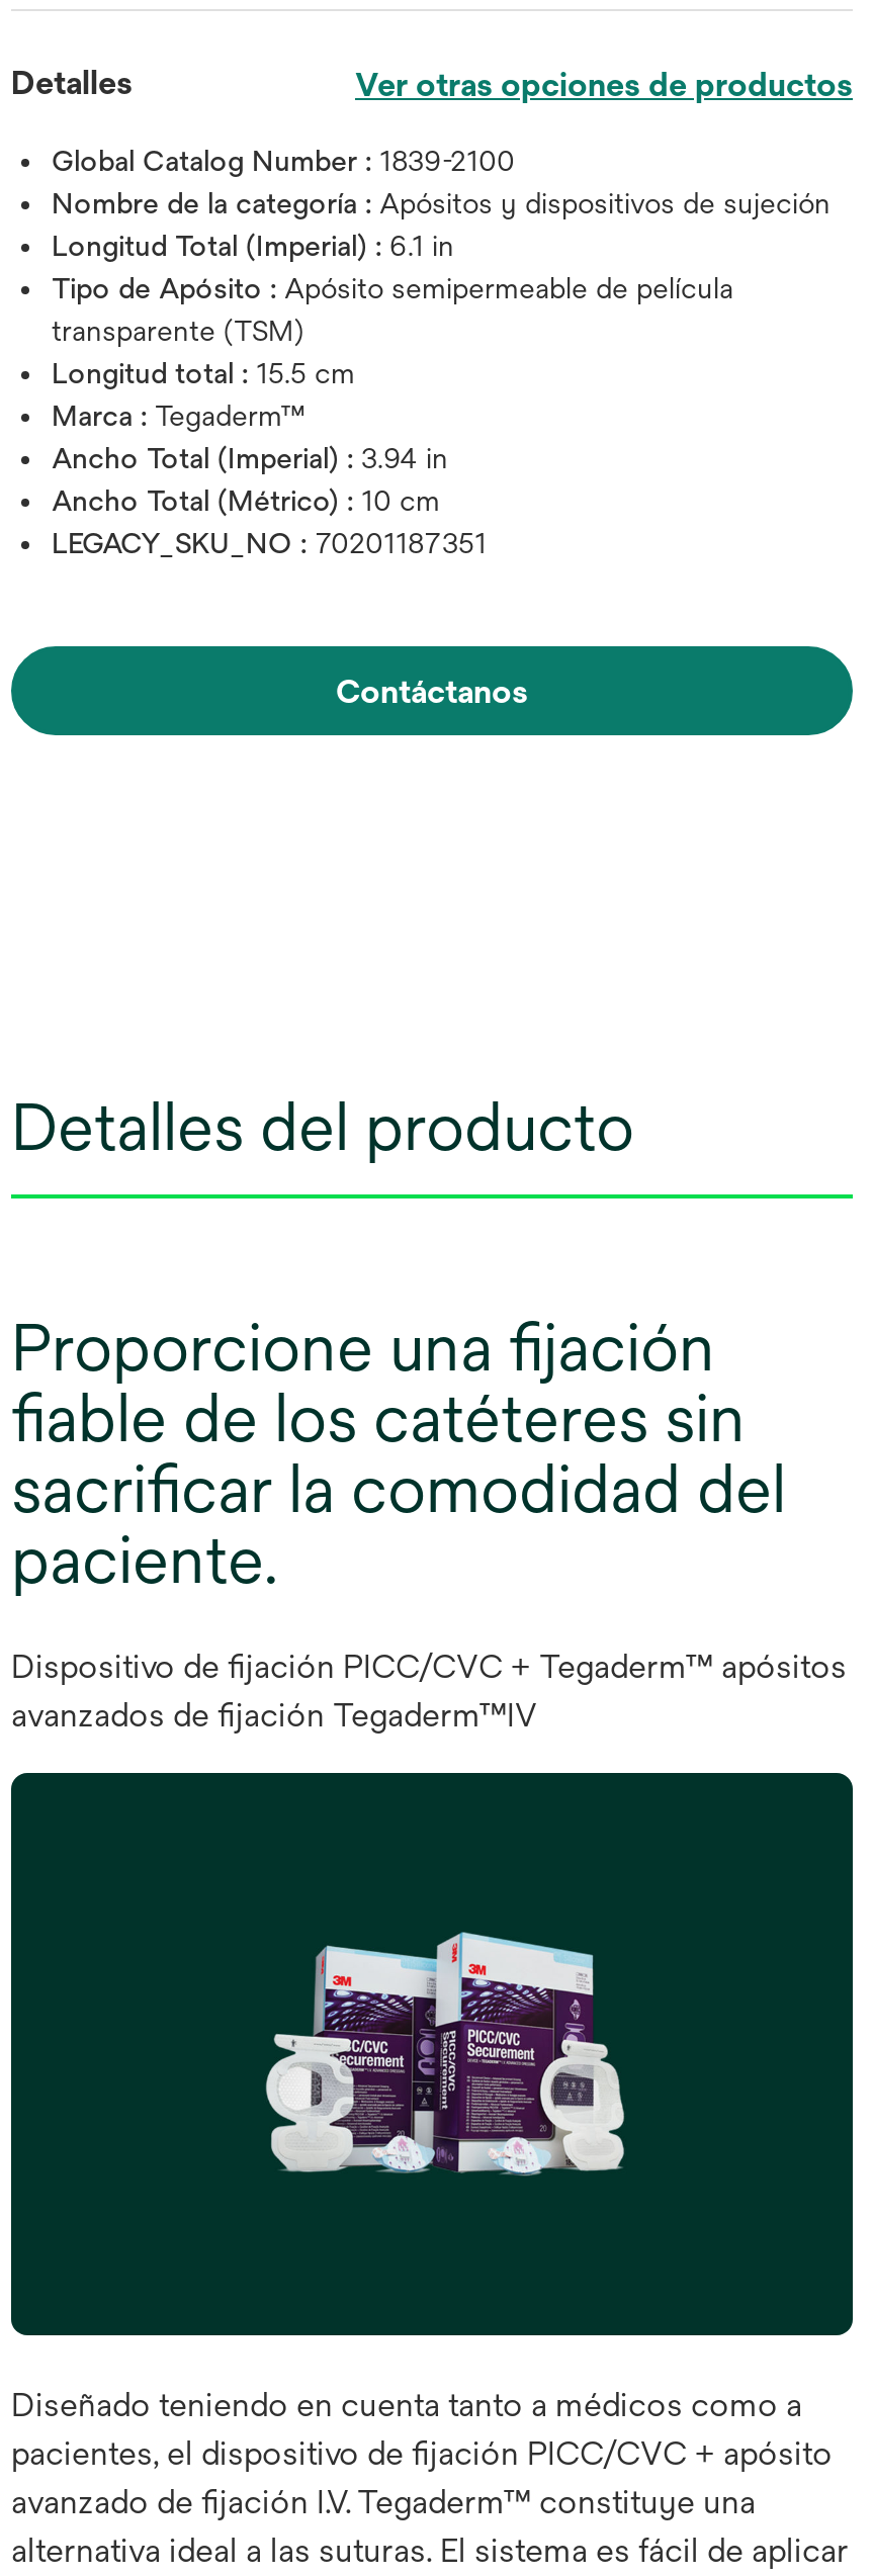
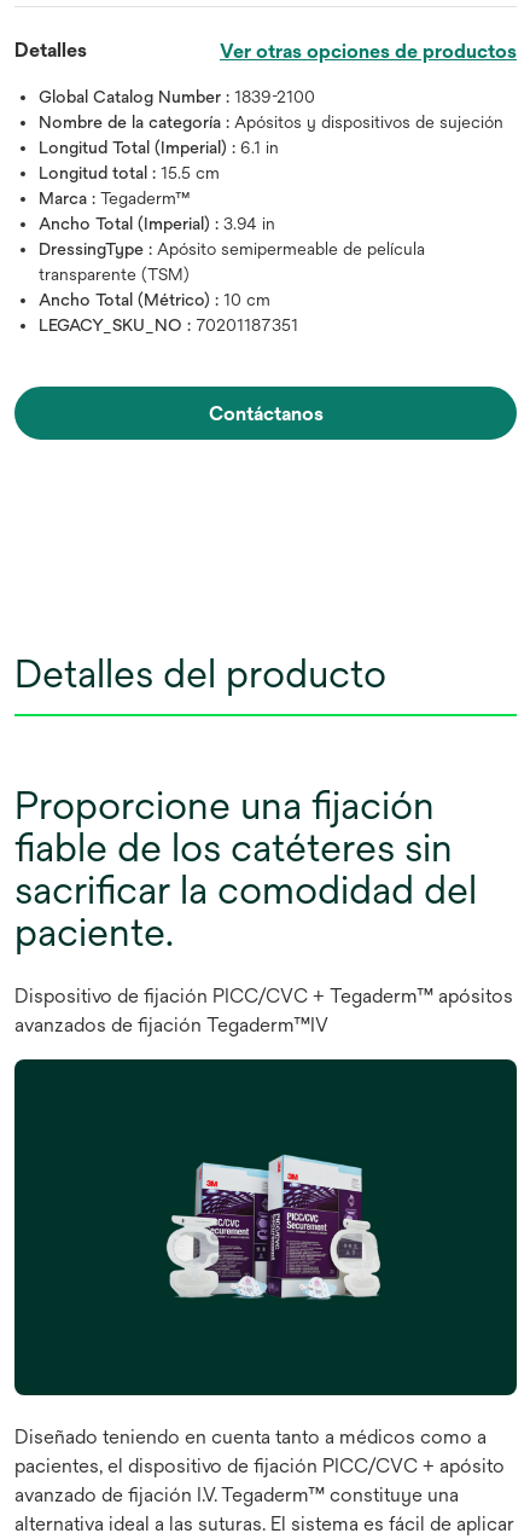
- Tipo de Apósito : Apósito semipermeable de película

moved down: transparente (TSM)

moved up: Longitud total : 15.5 cm | Marca : Tegaderm™ | Ancho Total (Imperial) : 3.94 in

+ DressingType : Apósito semipermeable de película
